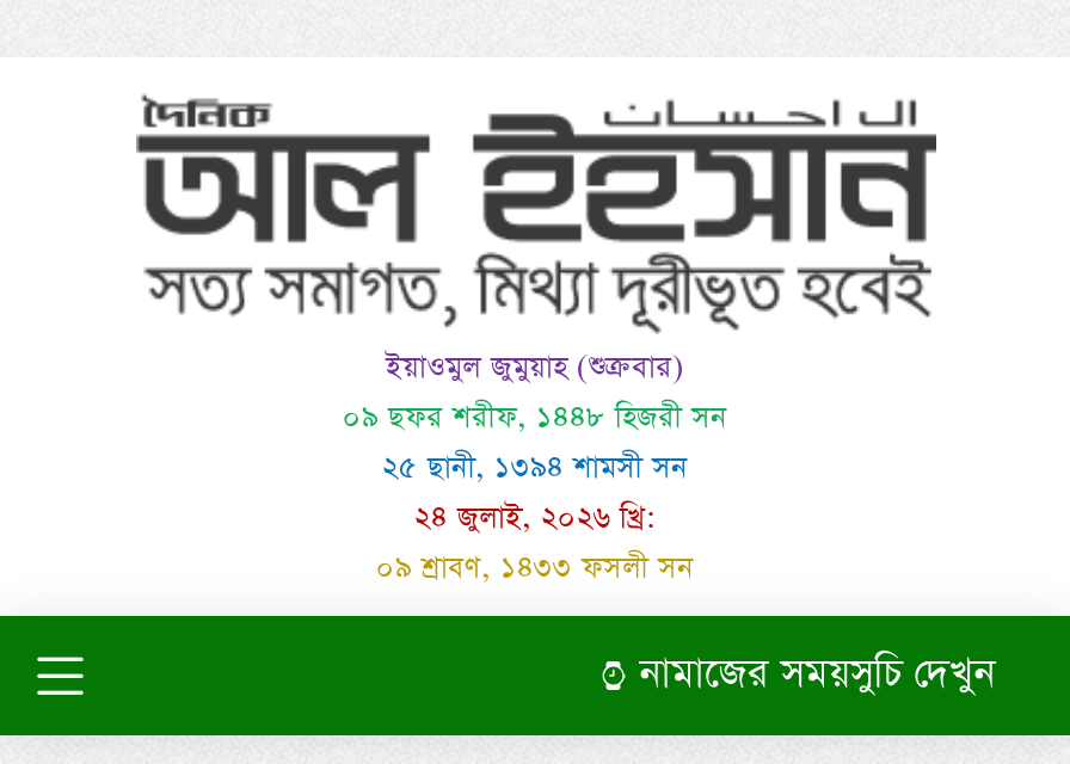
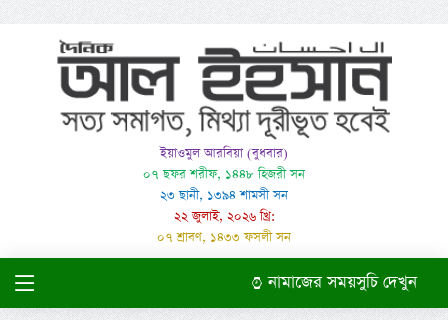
- ইয়াওমুল জুমুয়াহ (শুক্রবার)
+ ইয়াওমুল আরবিয়া (বুধবার)

- ০৯ ছফর শরীফ, ১৪৪৮ হিজরী সন
+ ০৭ ছফর শরীফ, ১৪৪৮ হিজরী সন

- ২৫ ছানী, ১৩৯৪ শামসী সন
+ ২৩ ছানী, ১৩৯৪ শামসী সন

- ২৪ জুলাই, ২০২৬ খ্রি:
+ ২২ জুলাই, ২০২৬ খ্রি:

- ০৯ শ্রাবণ, ১৪৩৩ ফসলী সন
+ ০৭ শ্রাবণ, ১৪৩৩ ফসলী সন
